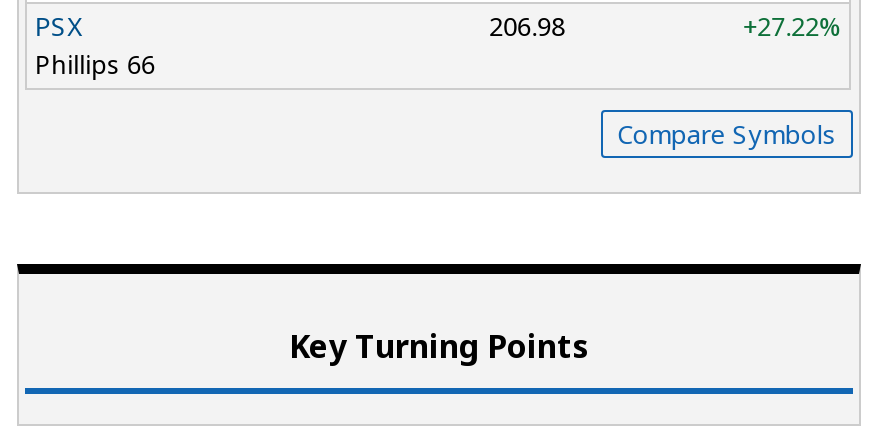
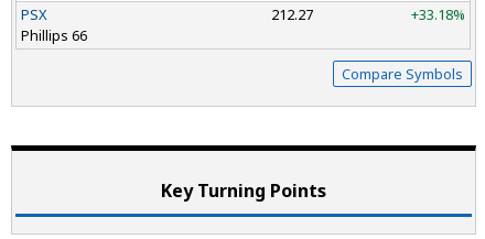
- 206.98
+ 212.27

- +27.22%
+ +33.18%
